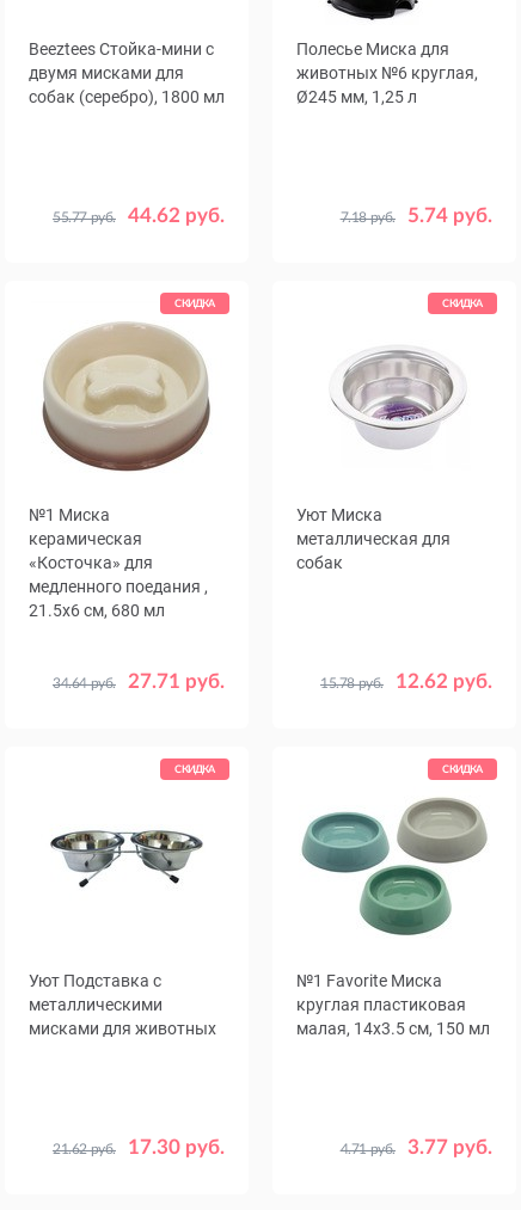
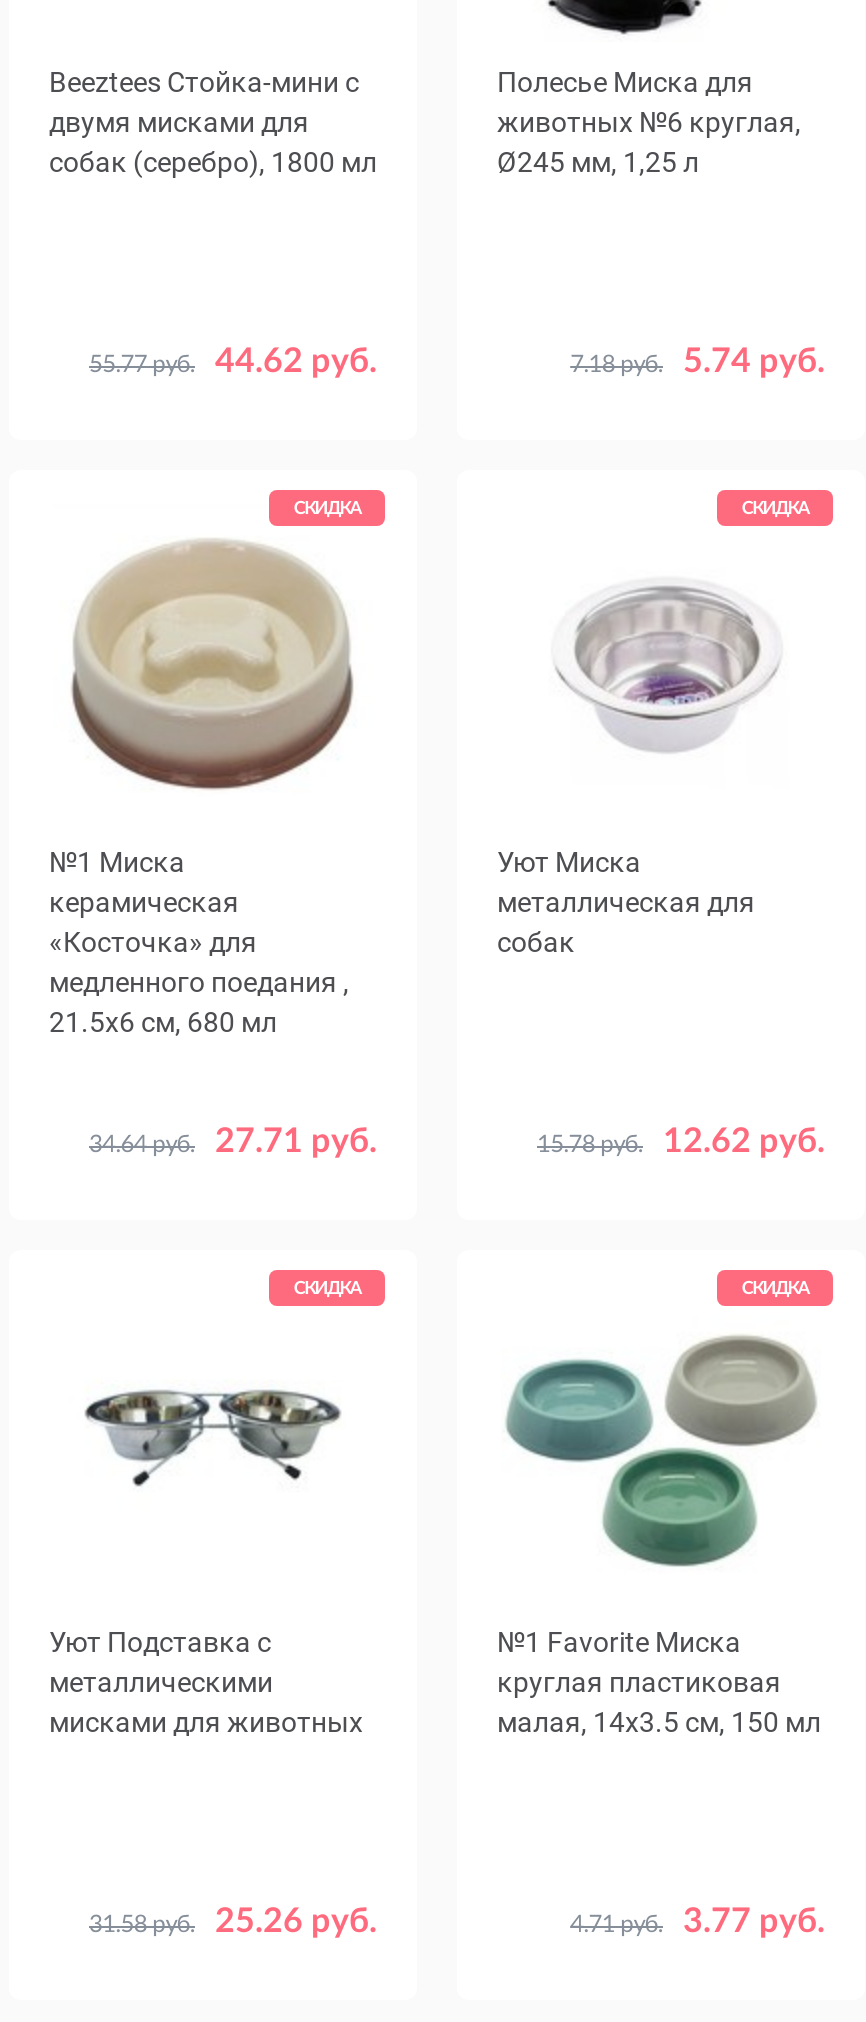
- 21.62 руб.
+ 31.58 руб.

- 17.30 руб.
+ 25.26 руб.
